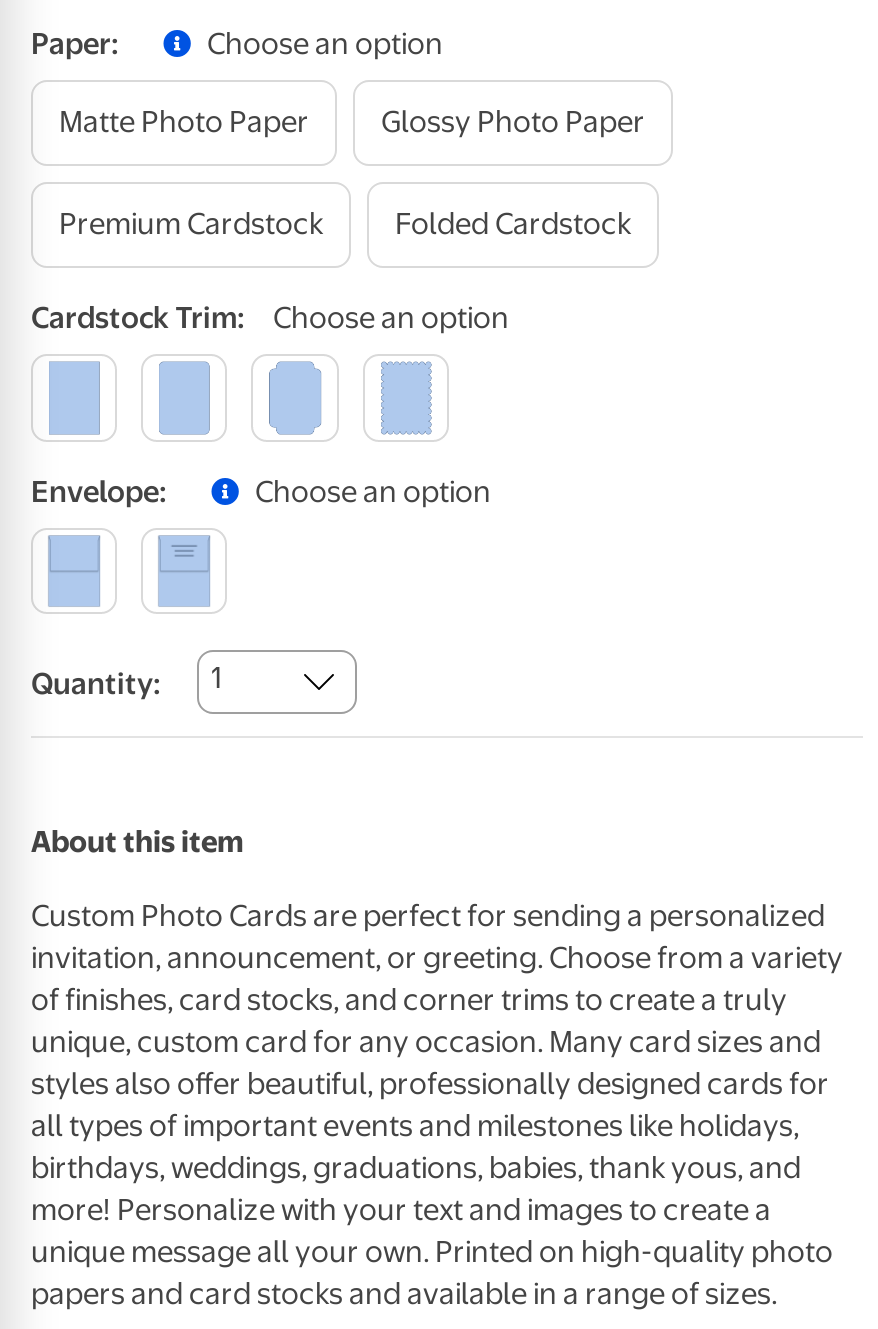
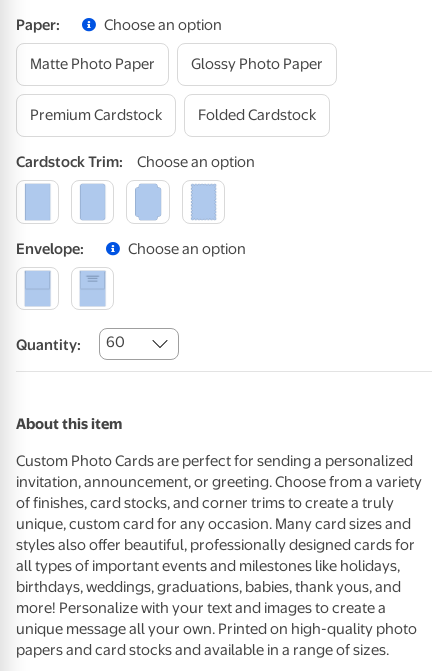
- Quantity: 1
+ Quantity: 60
